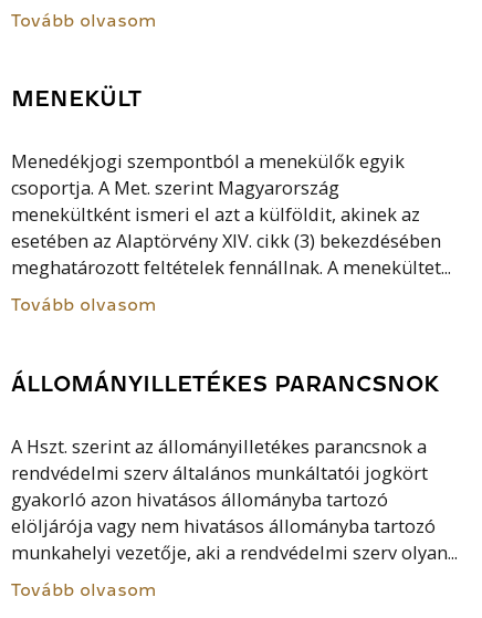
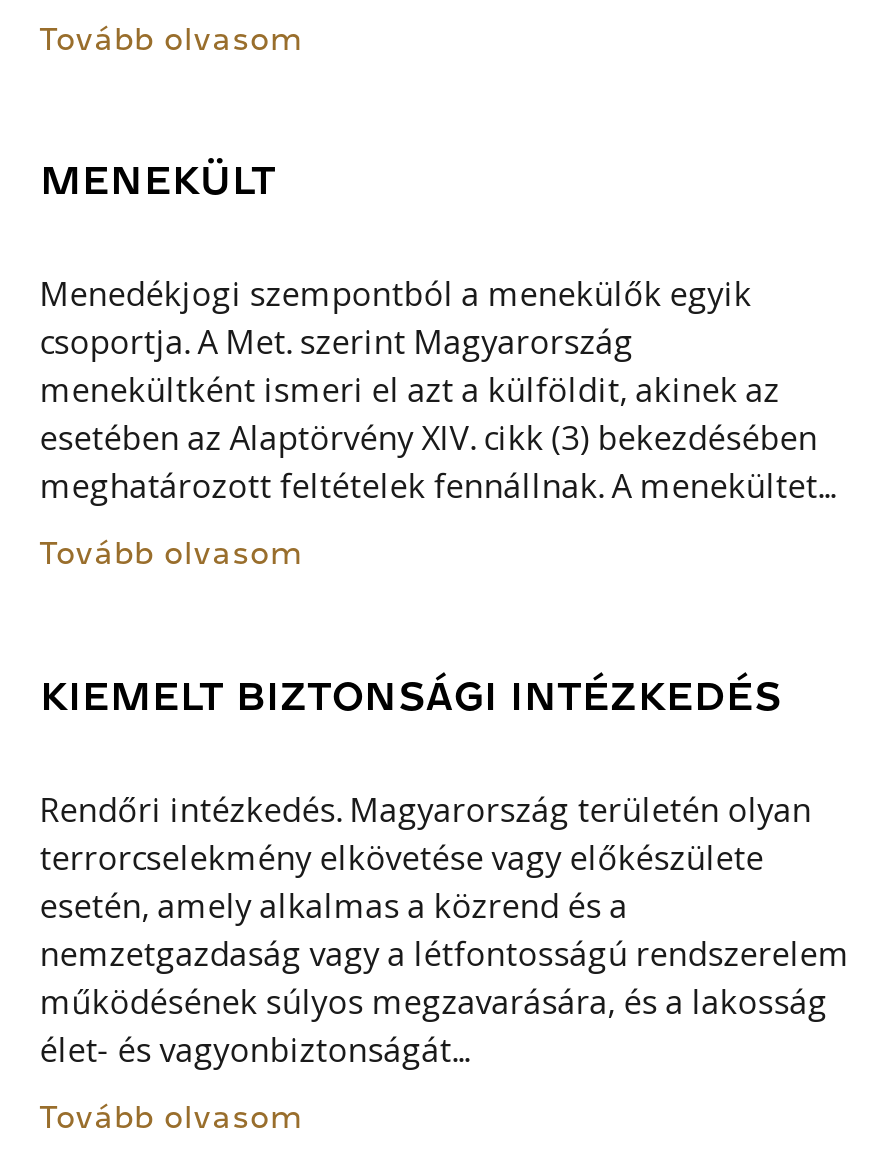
- ÁLLOMÁNYILLETÉKES PARANCSNOK
+ KIEMELT BIZTONSÁGI INTÉZKEDÉS

- A Hszt. szerint az állományilletékes parancsnok a
- rendvédelmi szerv általános munkáltatói jogkört
- gyakorló azon hivatásos állományba tartozó
- elöljárója vagy nem hivatásos állományba tartozó
- munkahelyi vezetője, aki a rendvédelmi szerv olyan...
+ Rendőri intézkedés. Magyarország területén olyan
+ terrorcselekmény elkövetése vagy előkészülete
+ esetén, amely alkalmas a közrend és a
+ nemzetgazdaság vagy a létfontosságú rendszerelem
+ működésének súlyos megzavarására, és a lakosság
+ élet- és vagyonbiztonságát...
